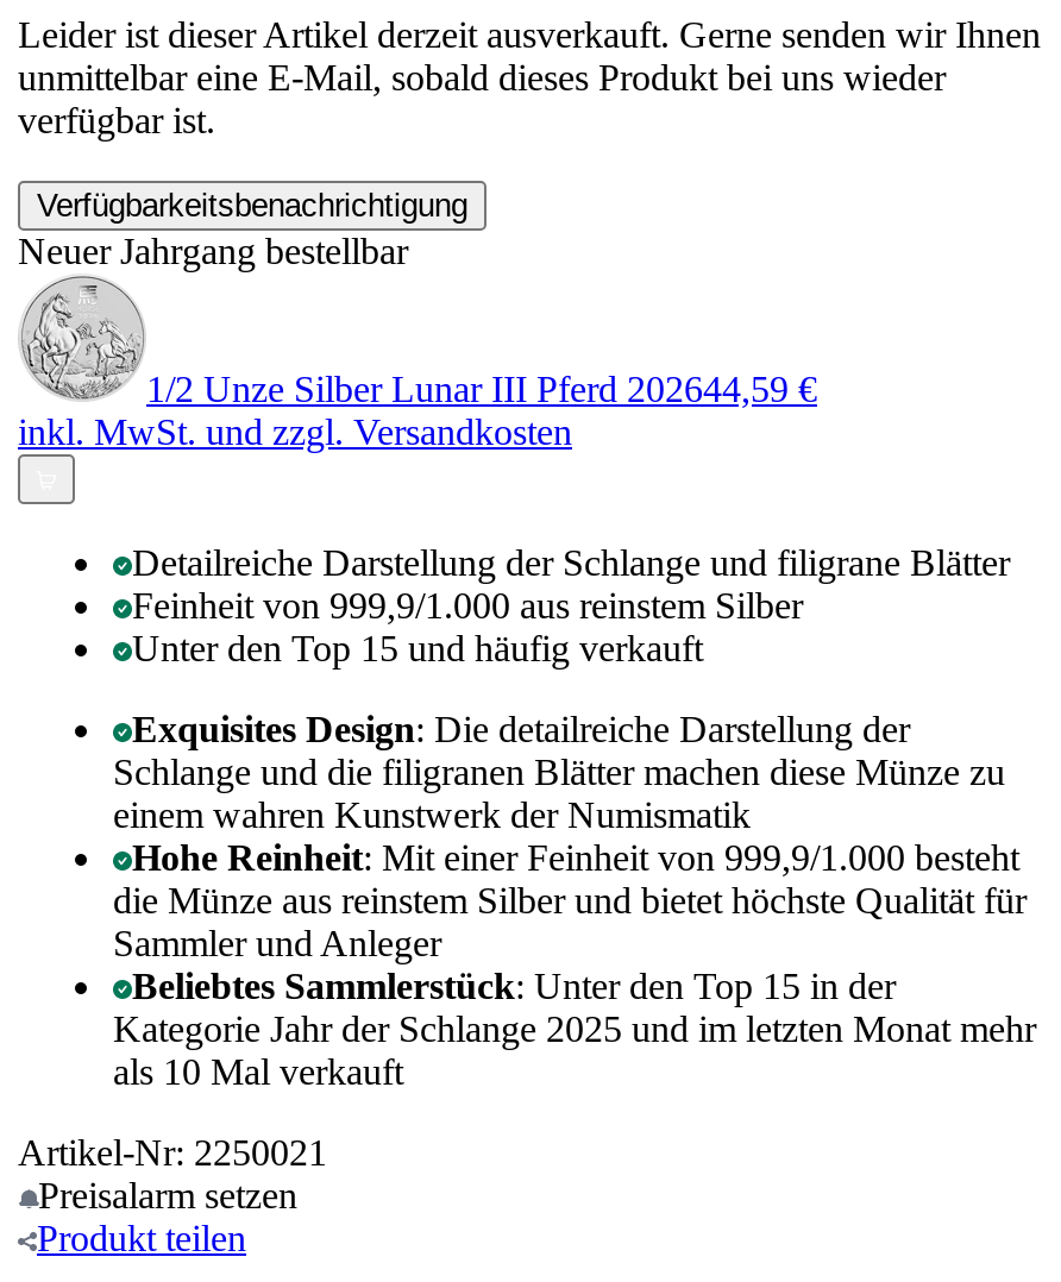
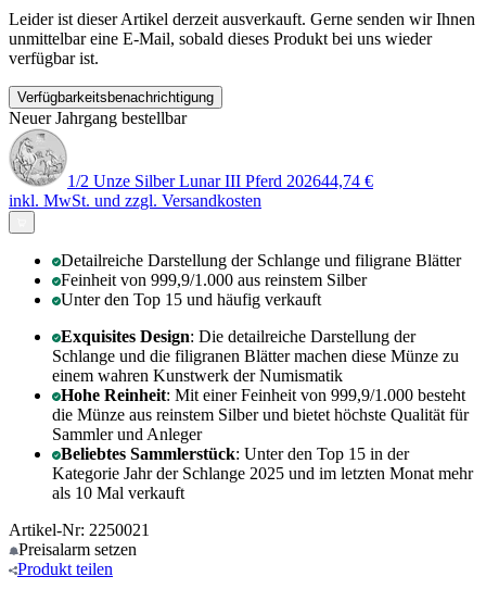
- 1/2 Unze Silber Lunar III Pferd 202644,59 €
+ 1/2 Unze Silber Lunar III Pferd 202644,74 €
